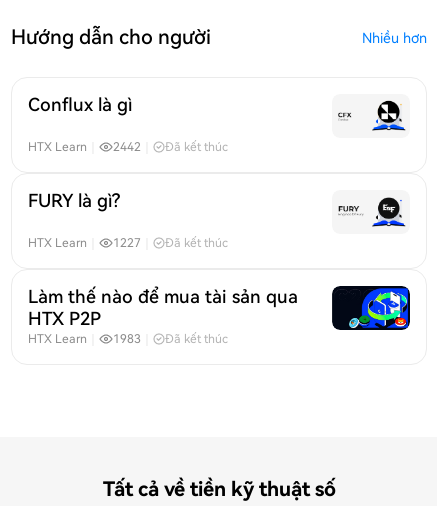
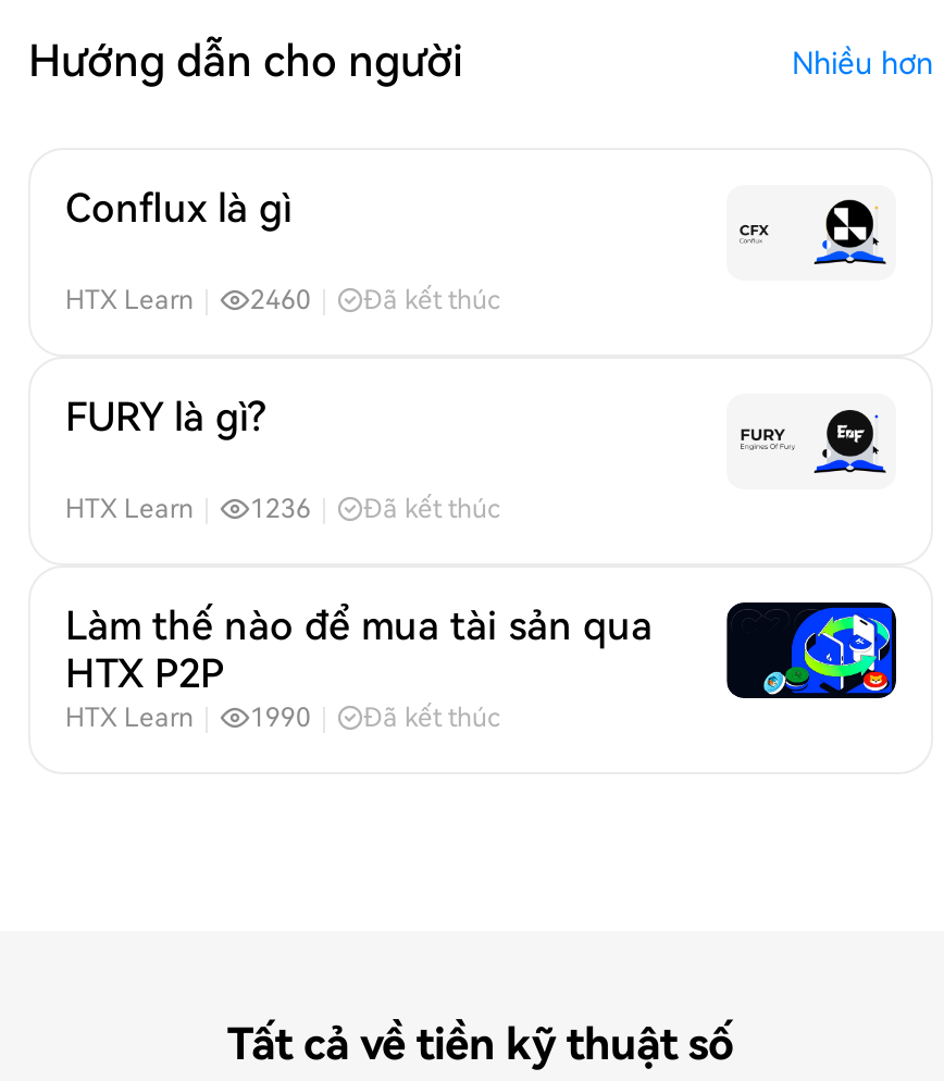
- HTX Learn｜ 2442｜ Đã kết thúc
+ HTX Learn｜ 2460｜ Đã kết thúc

- HTX Learn｜ 1227｜ Đã kết thúc
+ HTX Learn｜ 1236｜ Đã kết thúc

- HTX Learn｜ 1983｜ Đã kết thúc
+ HTX Learn｜ 1990｜ Đã kết thúc
